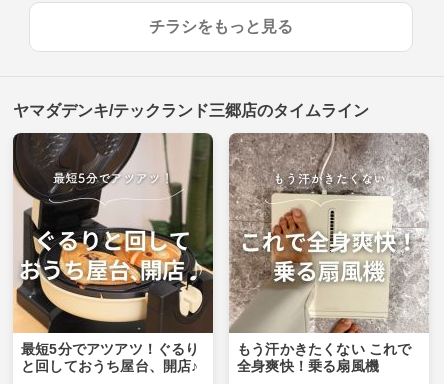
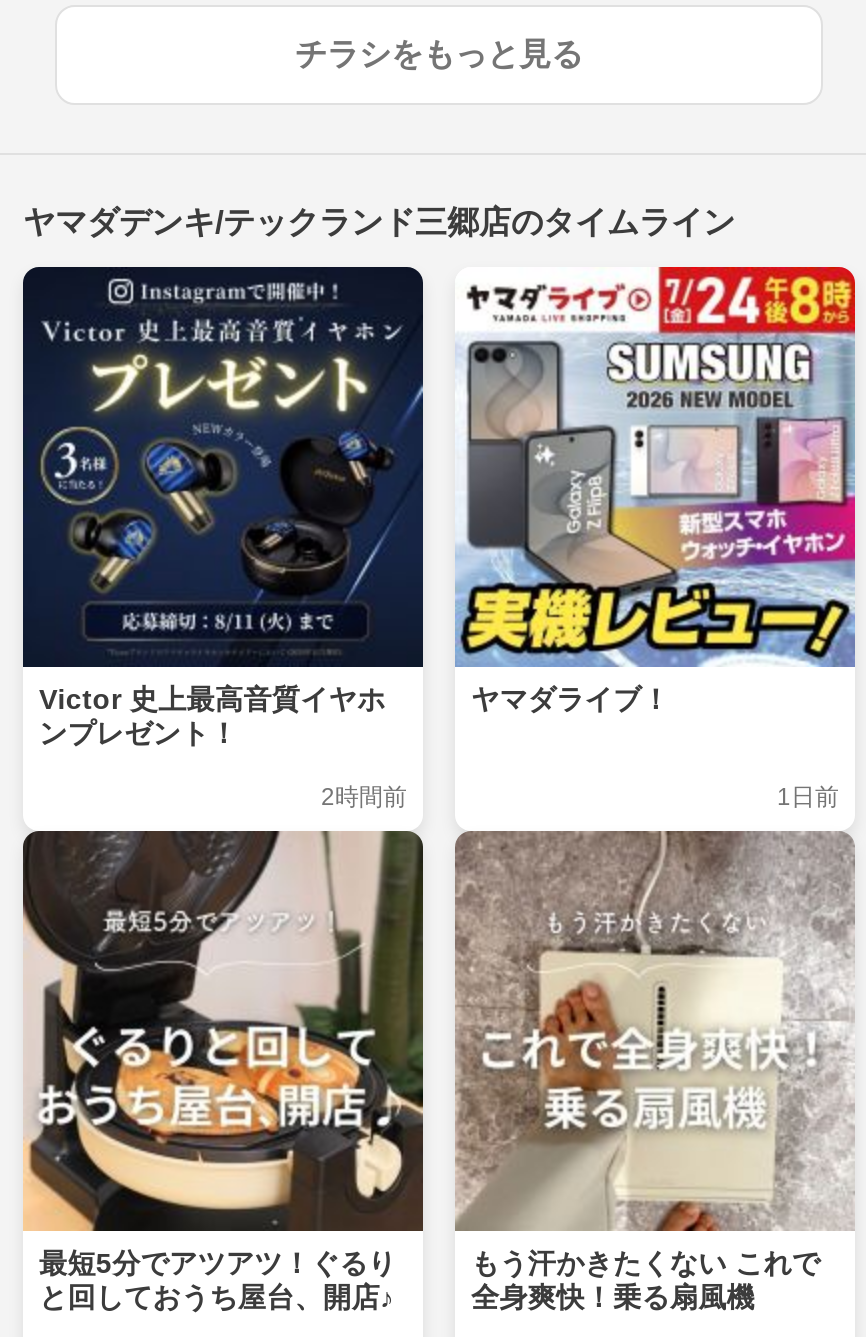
+ [image]
+ Victor 史上最高音質イヤホ
+ ンプレゼント！
+ 2時間前

+ [image]
+ ヤマダライブ！
+ 1日前
